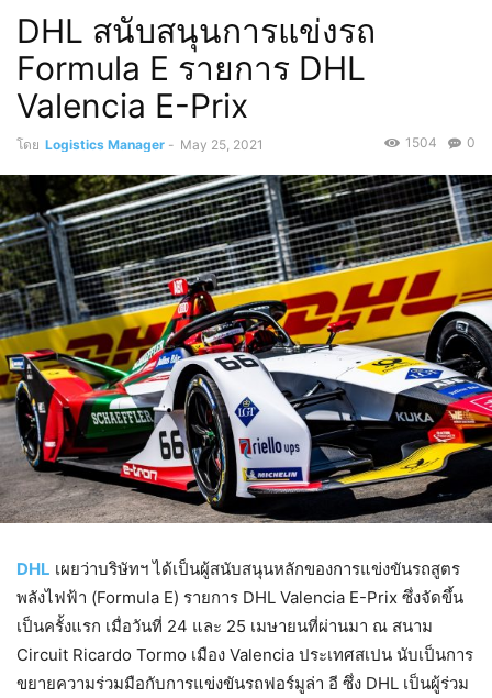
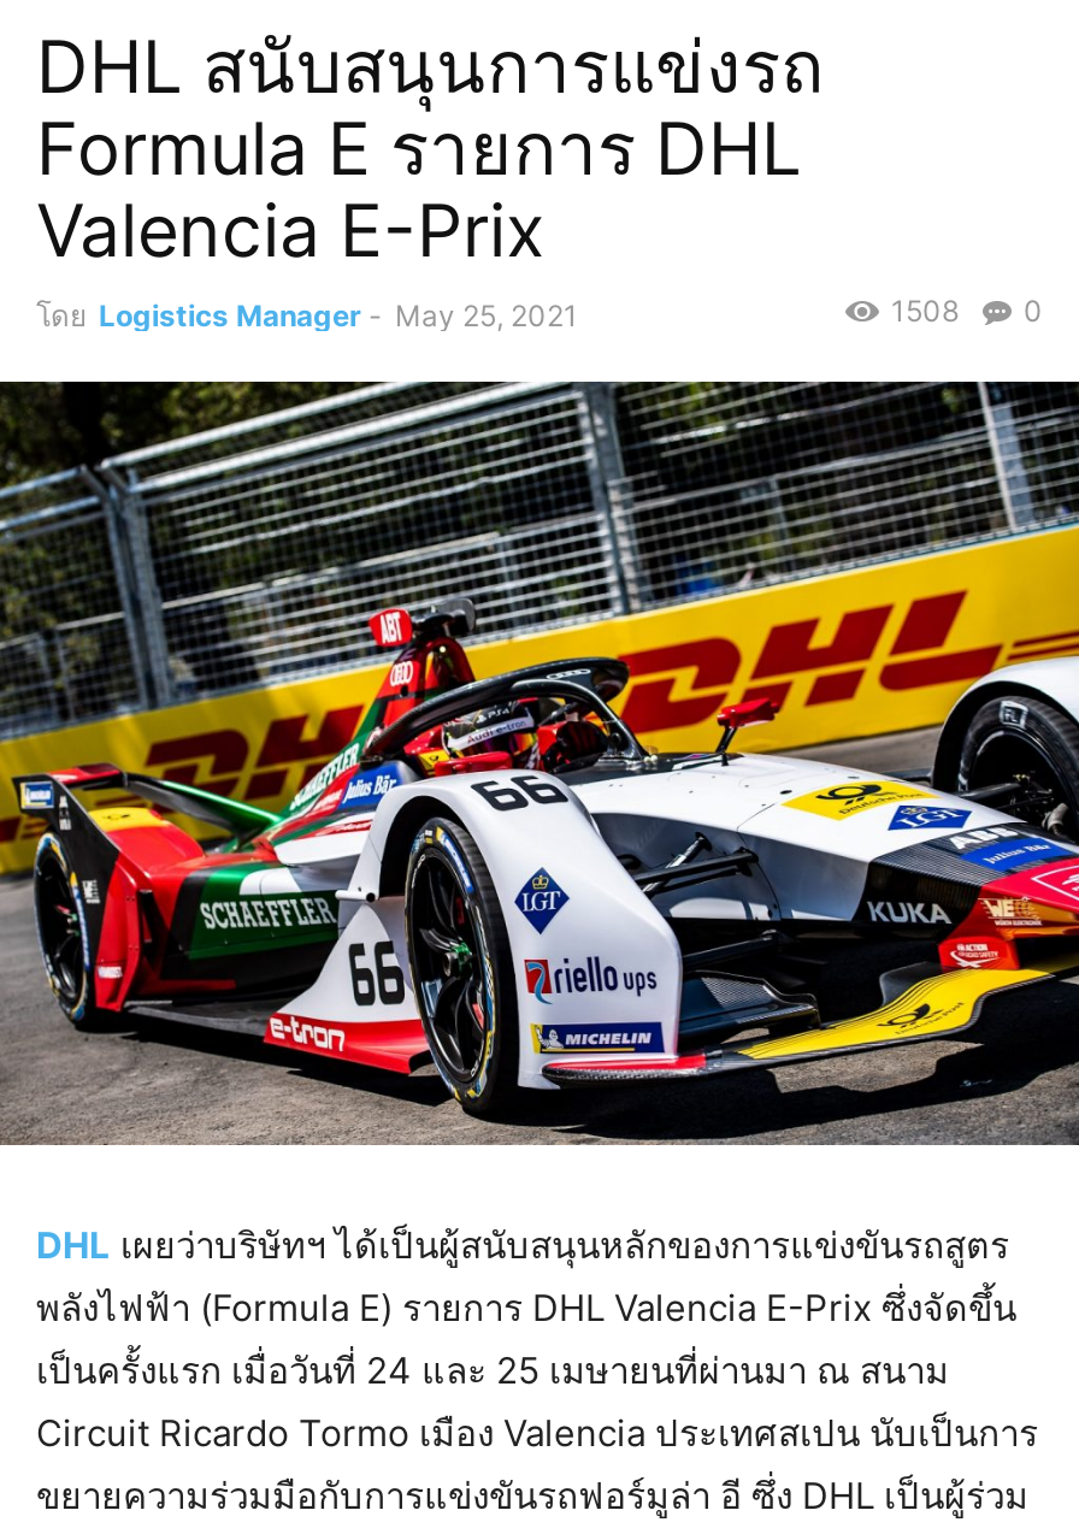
- 1504 0
+ 1508 0
